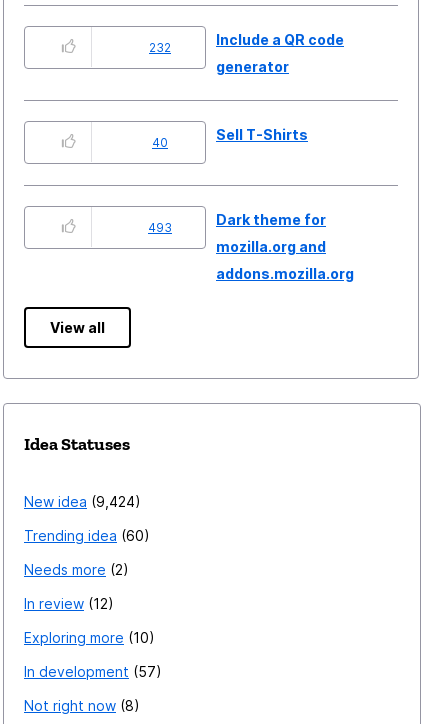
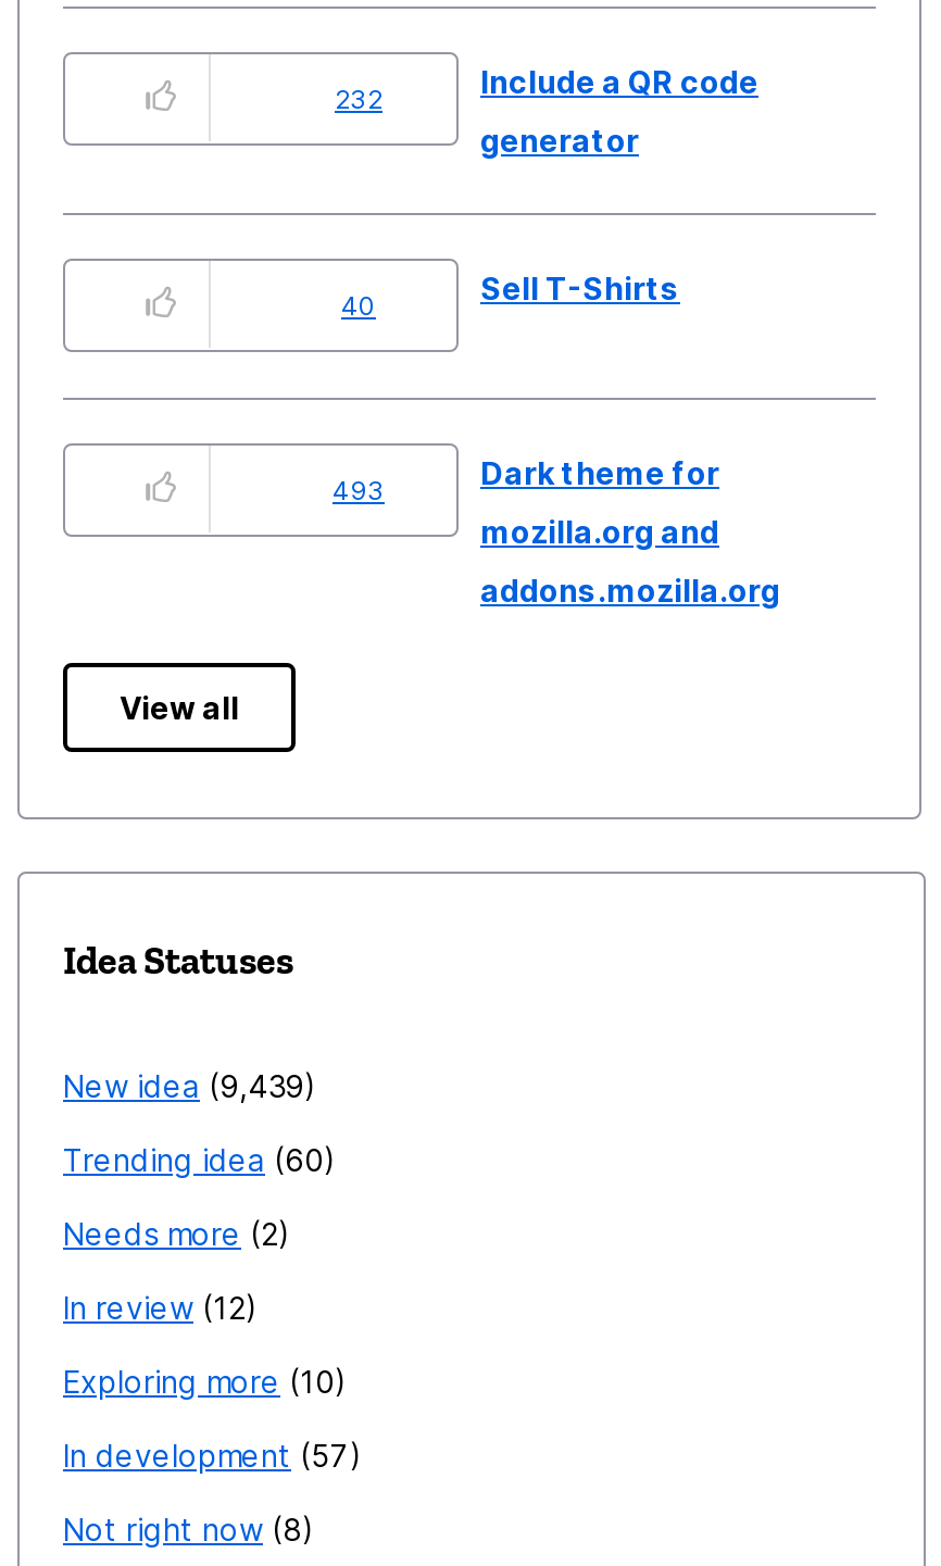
- New idea 9,424
+ New idea 9,439
